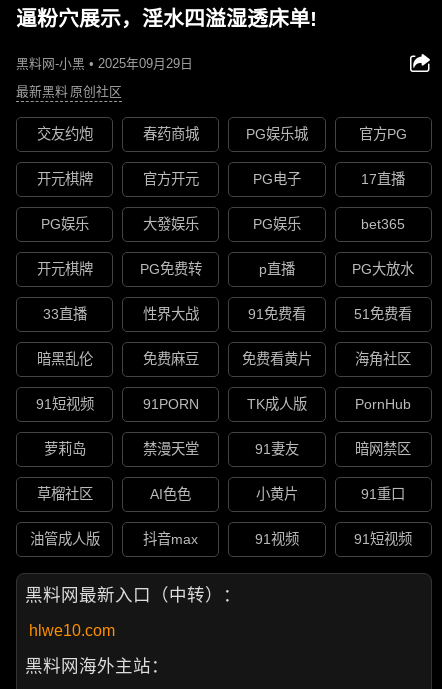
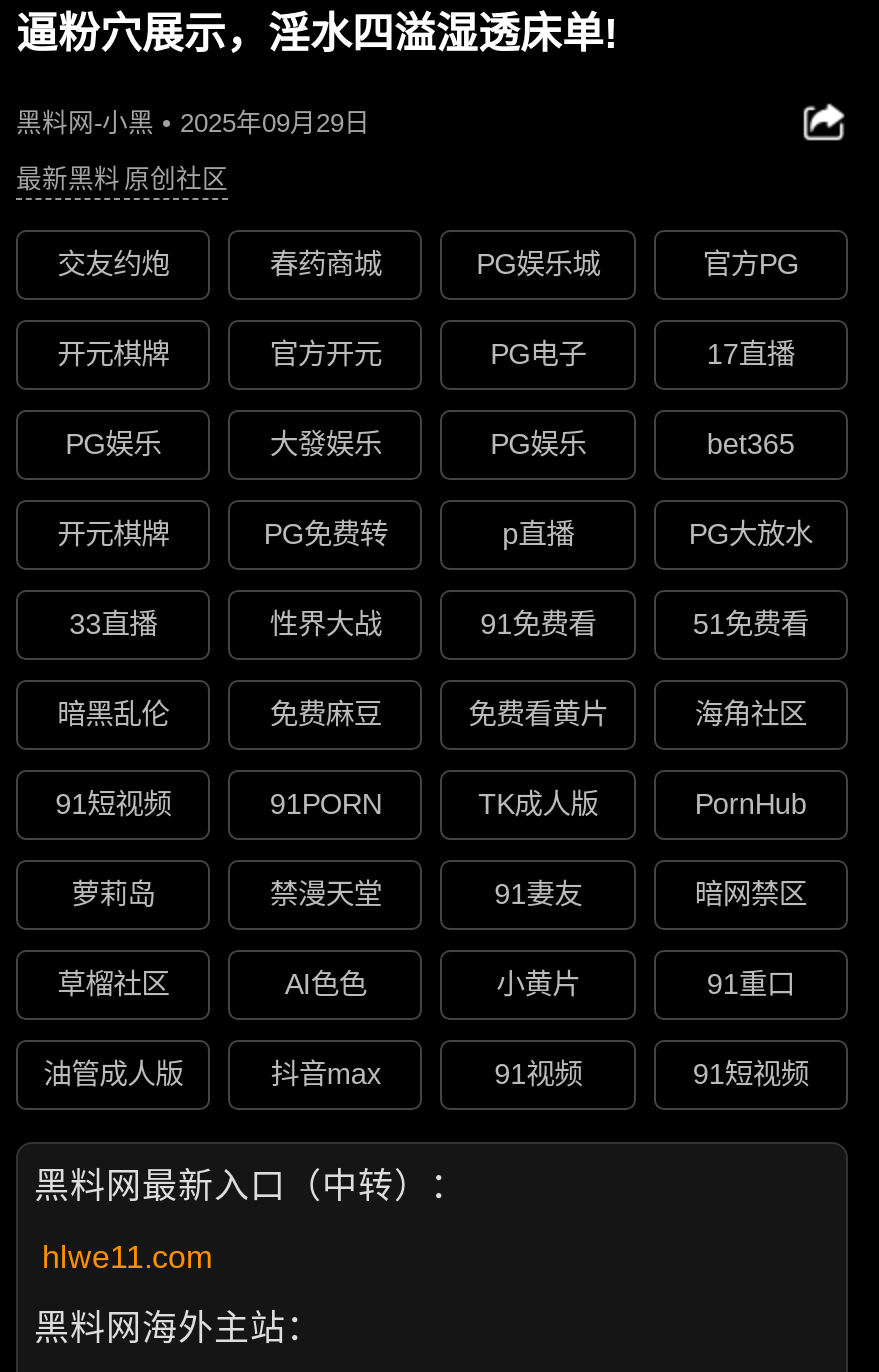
- hlwe10.com
+ hlwe11.com
